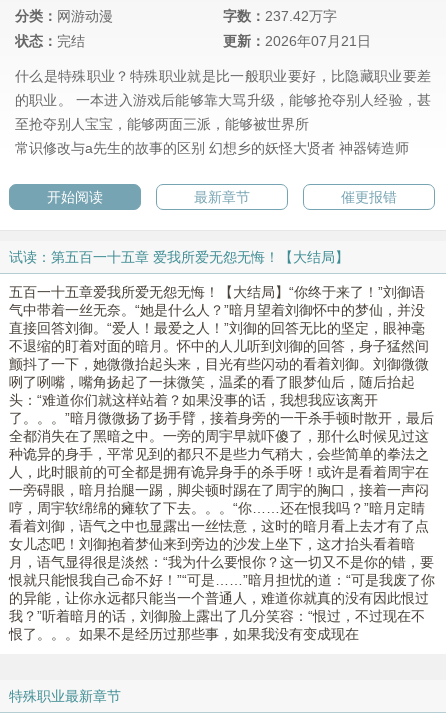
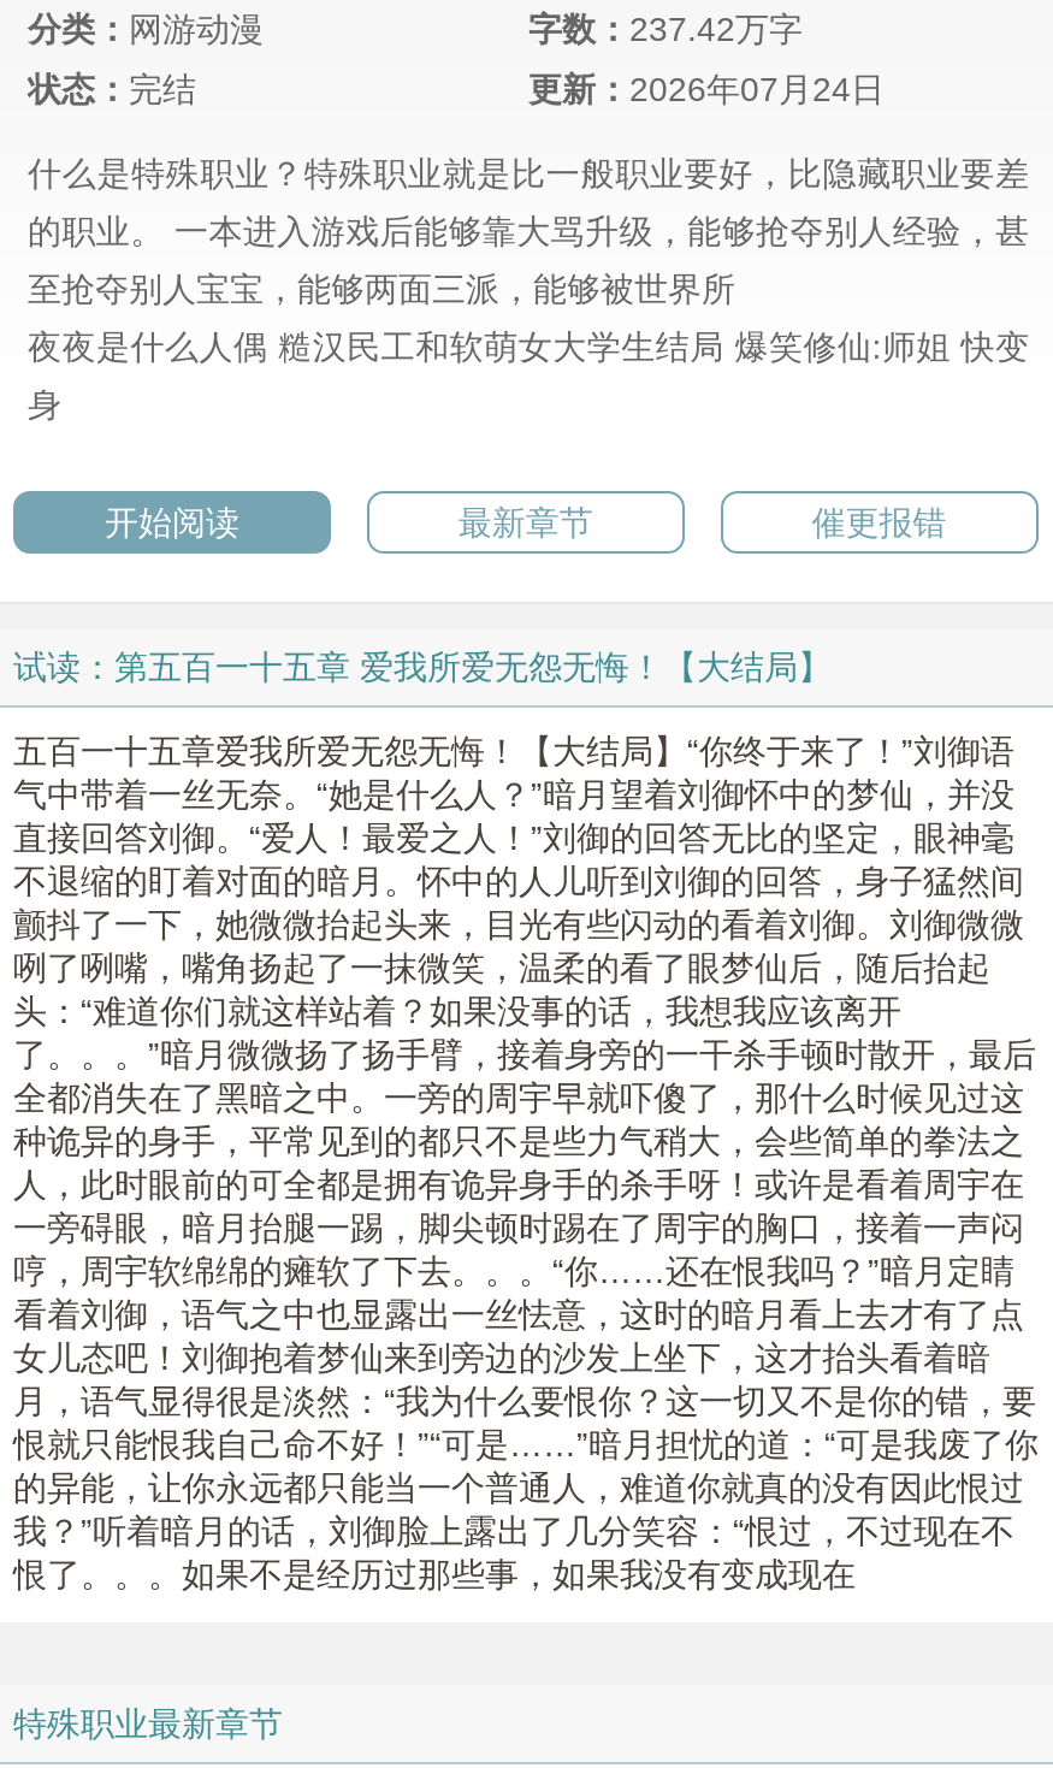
- 更新：2026年07月21日
+ 更新：2026年07月24日

- 常识修改与a先生的故事的区别 幻想乡的妖怪大贤者 神器铸造师
+ 夜夜是什么人偶 糙汉民工和软萌女大学生结局 爆笑修仙:师姐 快变
+ 身
